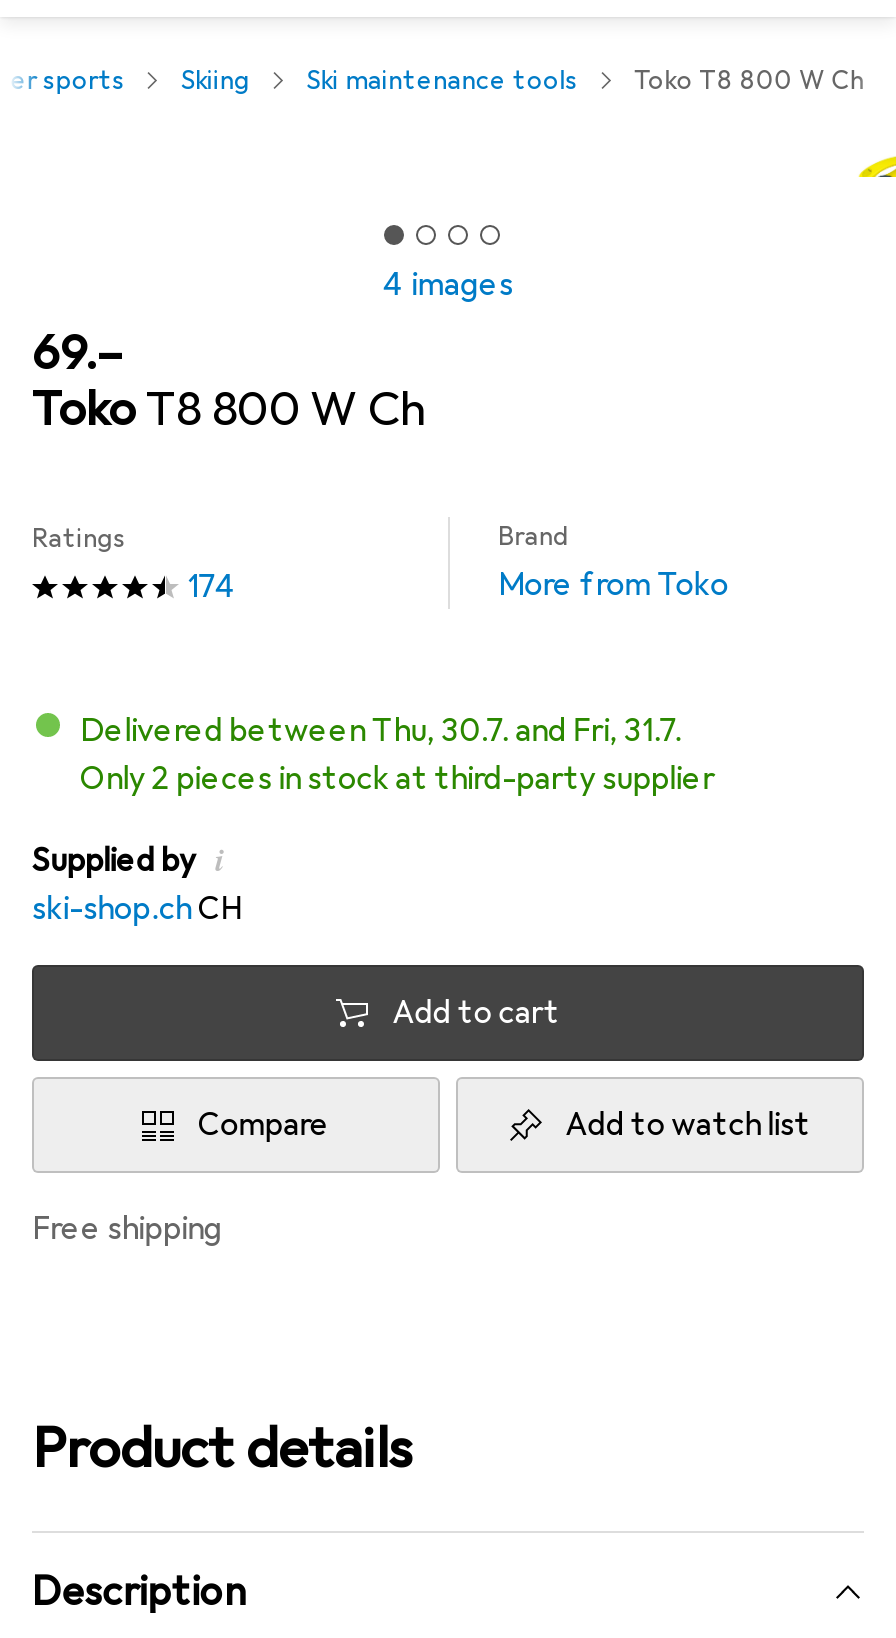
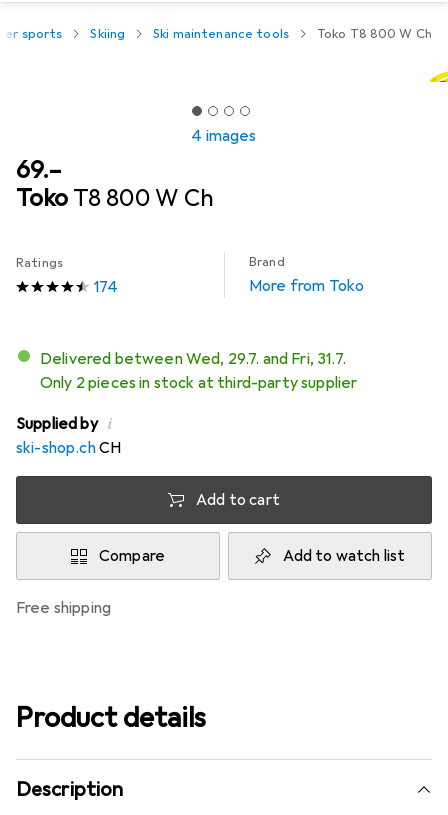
- Delivered between Thu, 30.7. and Fri, 31.7.
+ Delivered between Wed, 29.7. and Fri, 31.7.
